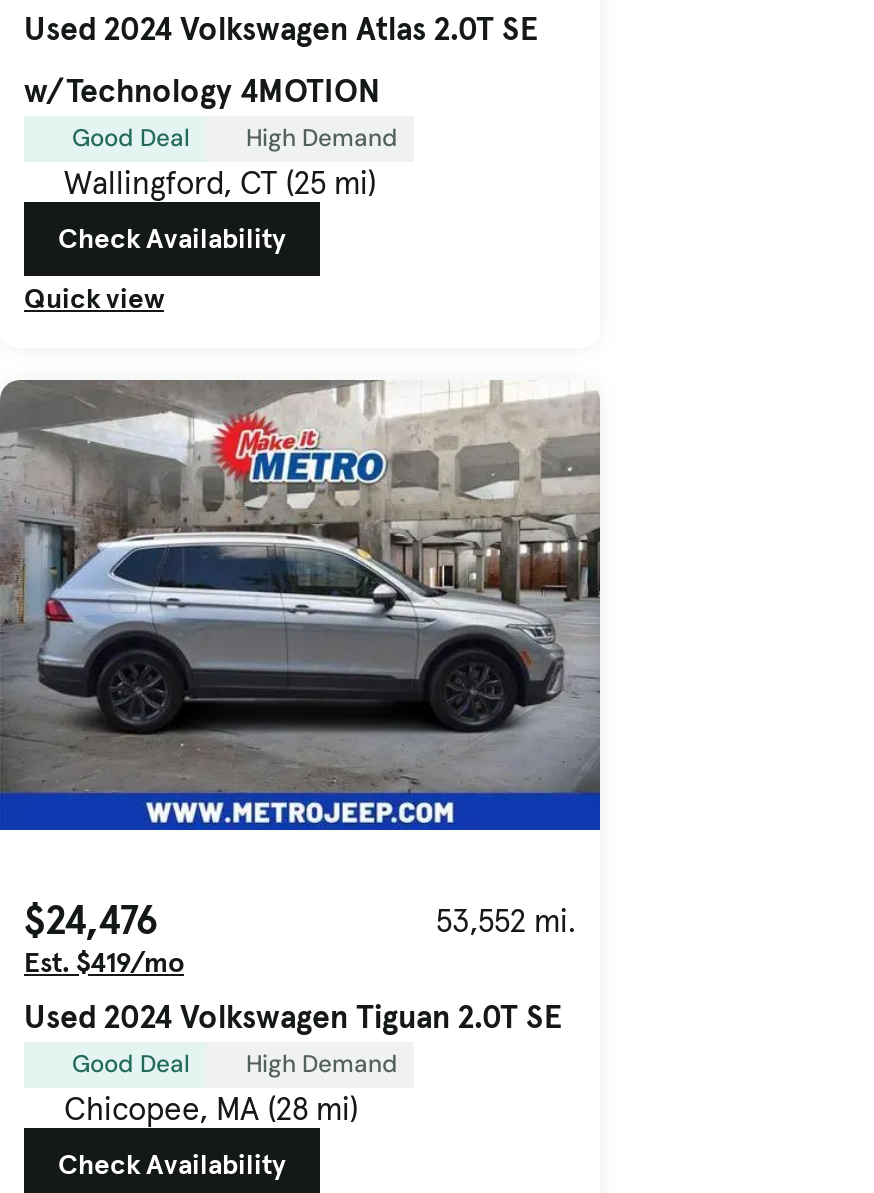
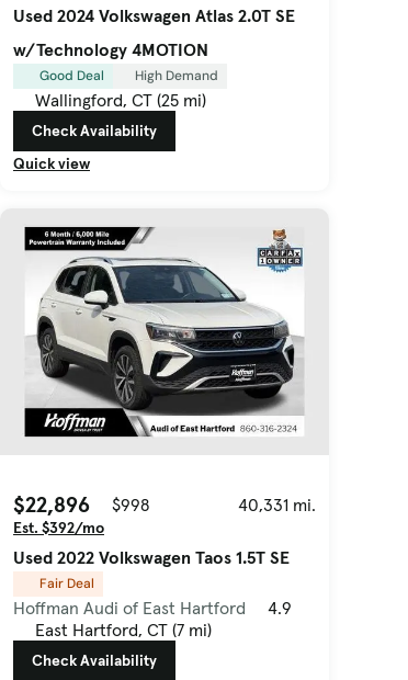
- [image]
- $24,476
- 53,552 mi.
- Est. $419/mo
- Used 2024 Volkswagen Tiguan 2.0T SE
- Good Deal
- High Demand
- Chicopee, MA (28 mi)
+ [image]
+ $22,896
+ $998
+ 40,331 mi.
+ Est. $392/mo
+ Used 2022 Volkswagen Taos 1.5T SE
+ Fair Deal
+ Hoffman Audi of East Hartford
+ 4.9
+ East Hartford, CT (7 mi)
